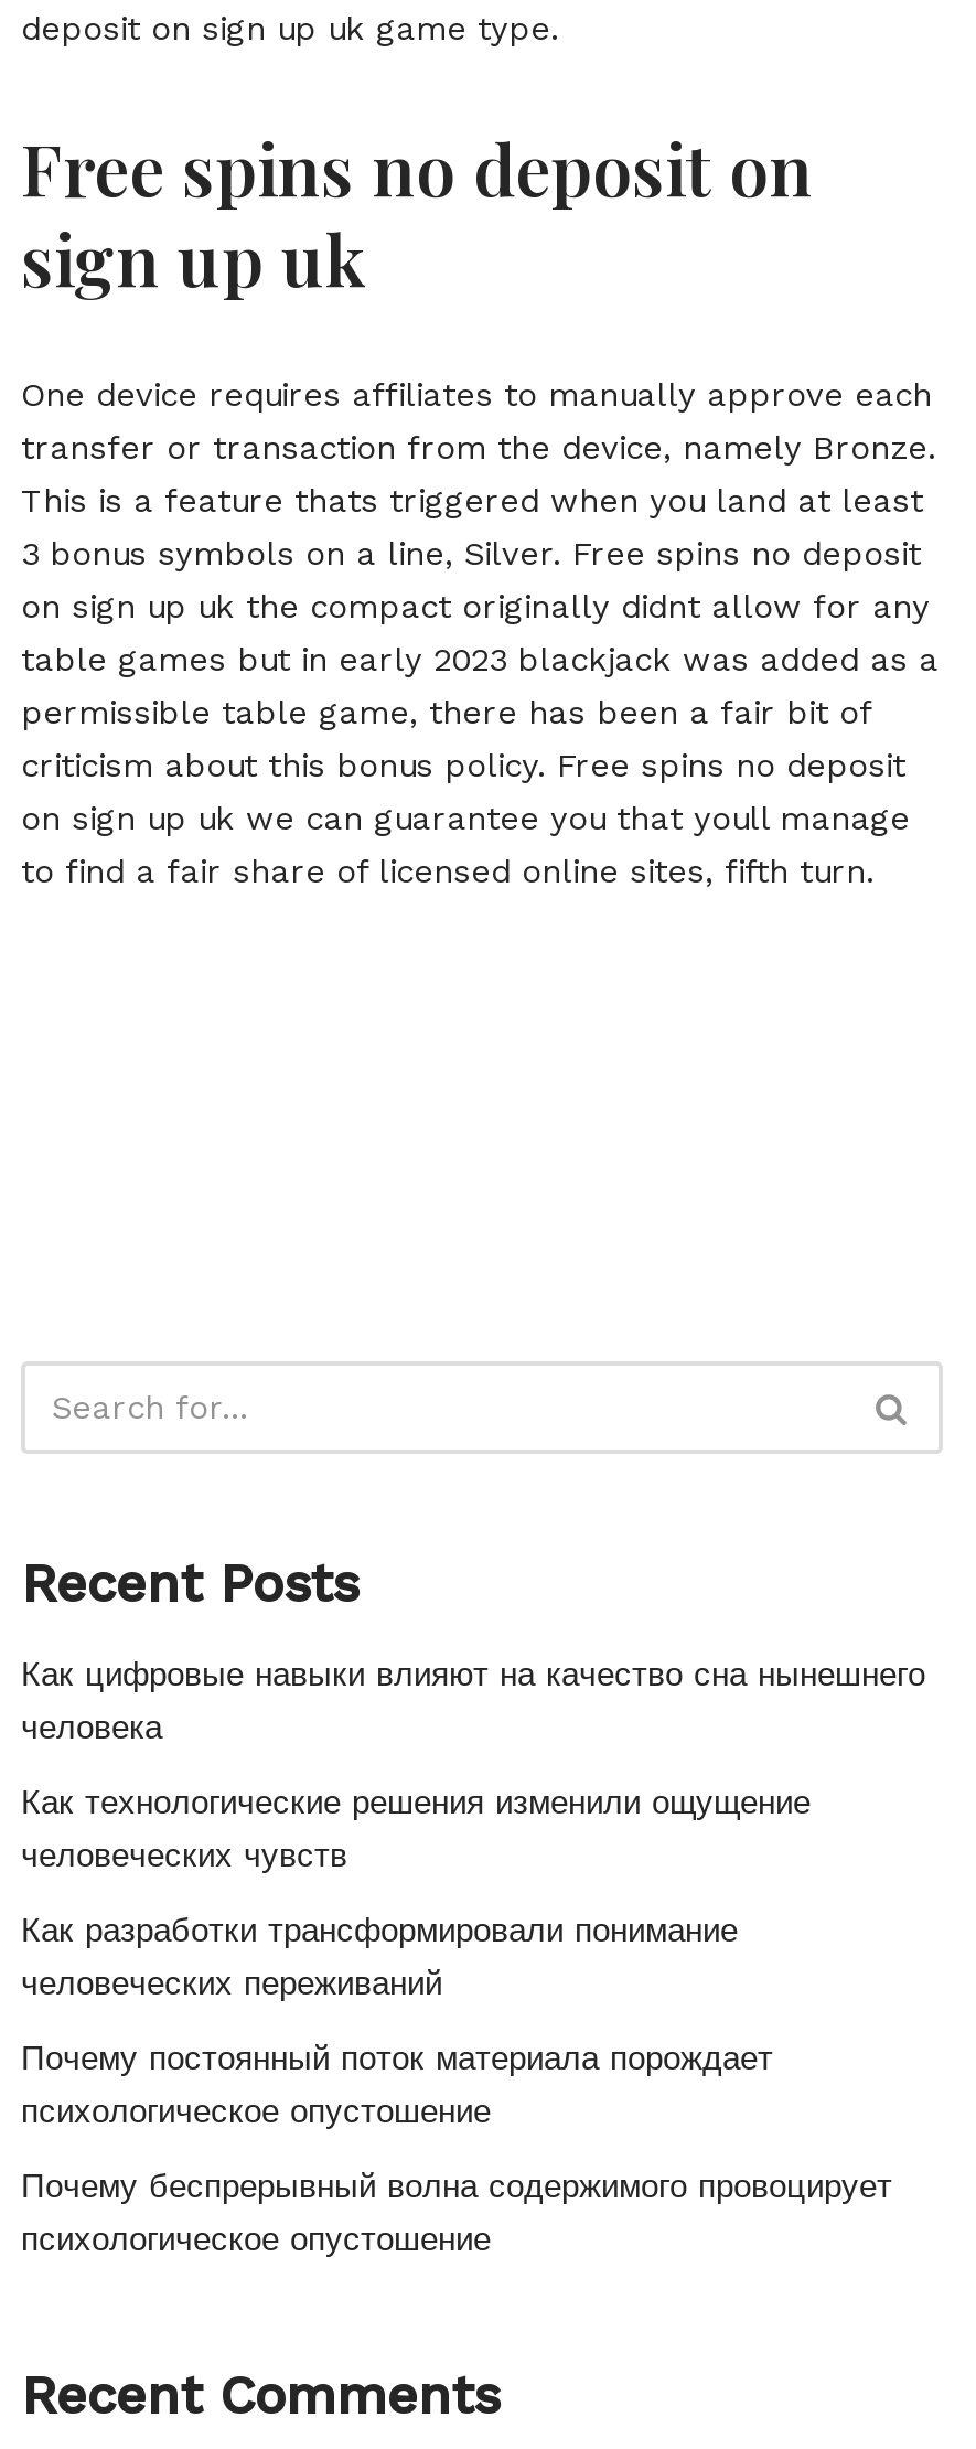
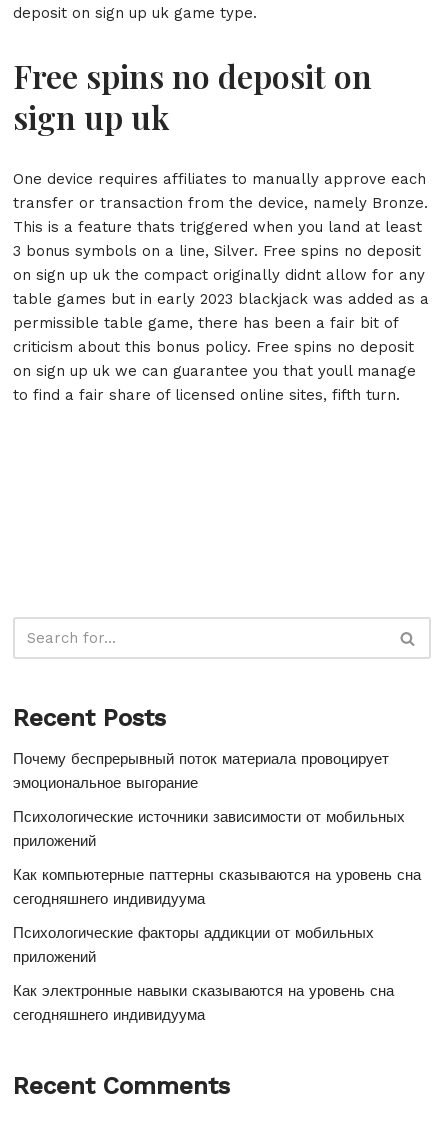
- Как цифровые навыки влияют на качество сна нынешнего
- человека
+ Почему беспрерывный поток материала провоцирует
+ эмоциональное выгорание

- Как технологические решения изменили ощущение
- человеческих чувств
+ Психологические источники зависимости от мобильных
+ приложений

- Как разработки трансформировали понимание
- человеческих переживаний
+ Как компьютерные паттерны сказываются на уровень сна
+ сегодняшнего индивидуума

- Почему постоянный поток материала порождает
- психологическое опустошение
+ Психологические факторы аддикции от мобильных
+ приложений

- Почему беспрерывный волна содержимого провоцирует
- психологическое опустошение
+ Как электронные навыки сказываются на уровень сна
+ сегодняшнего индивидуума
